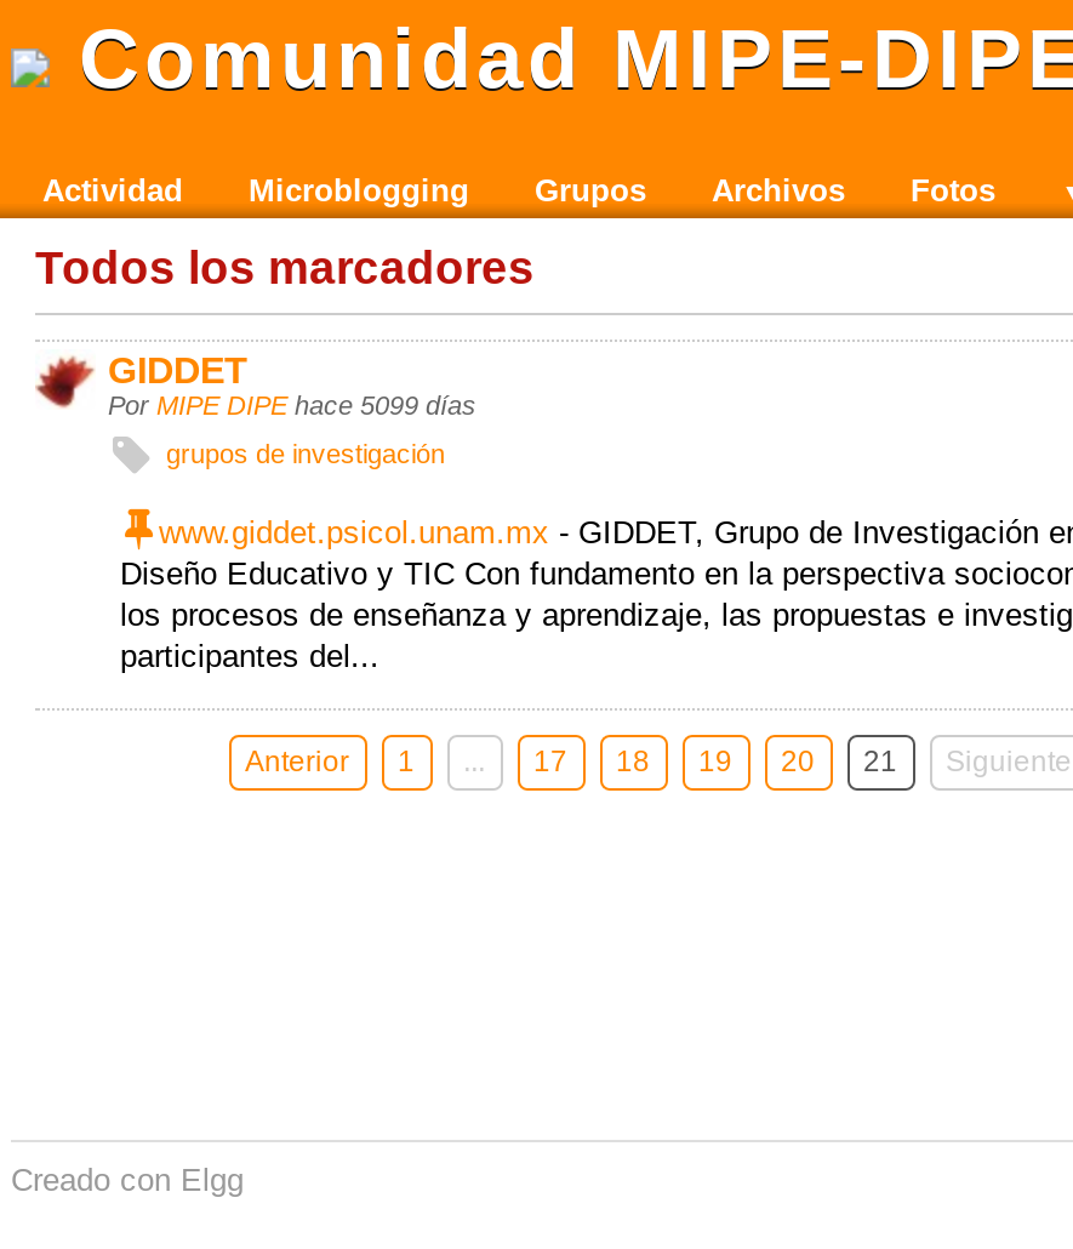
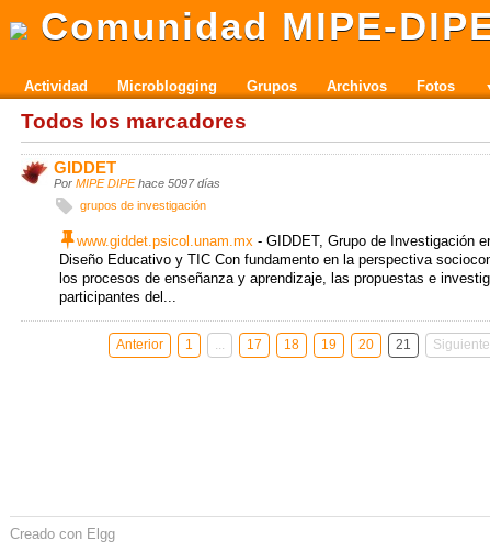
- Por MIPE DIPE hace 5099 días
+ Por MIPE DIPE hace 5097 días
